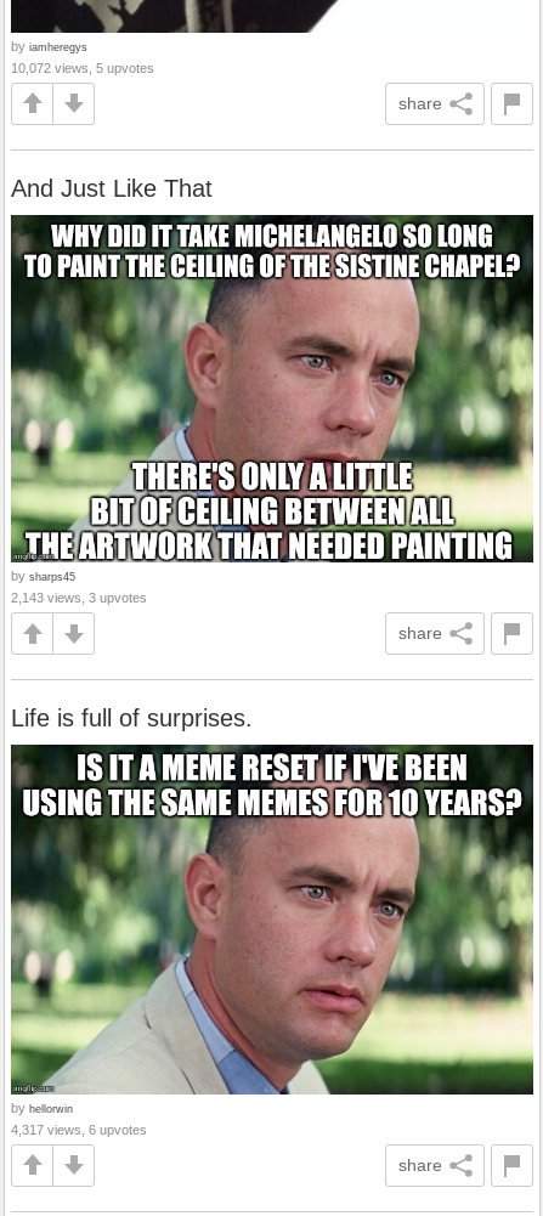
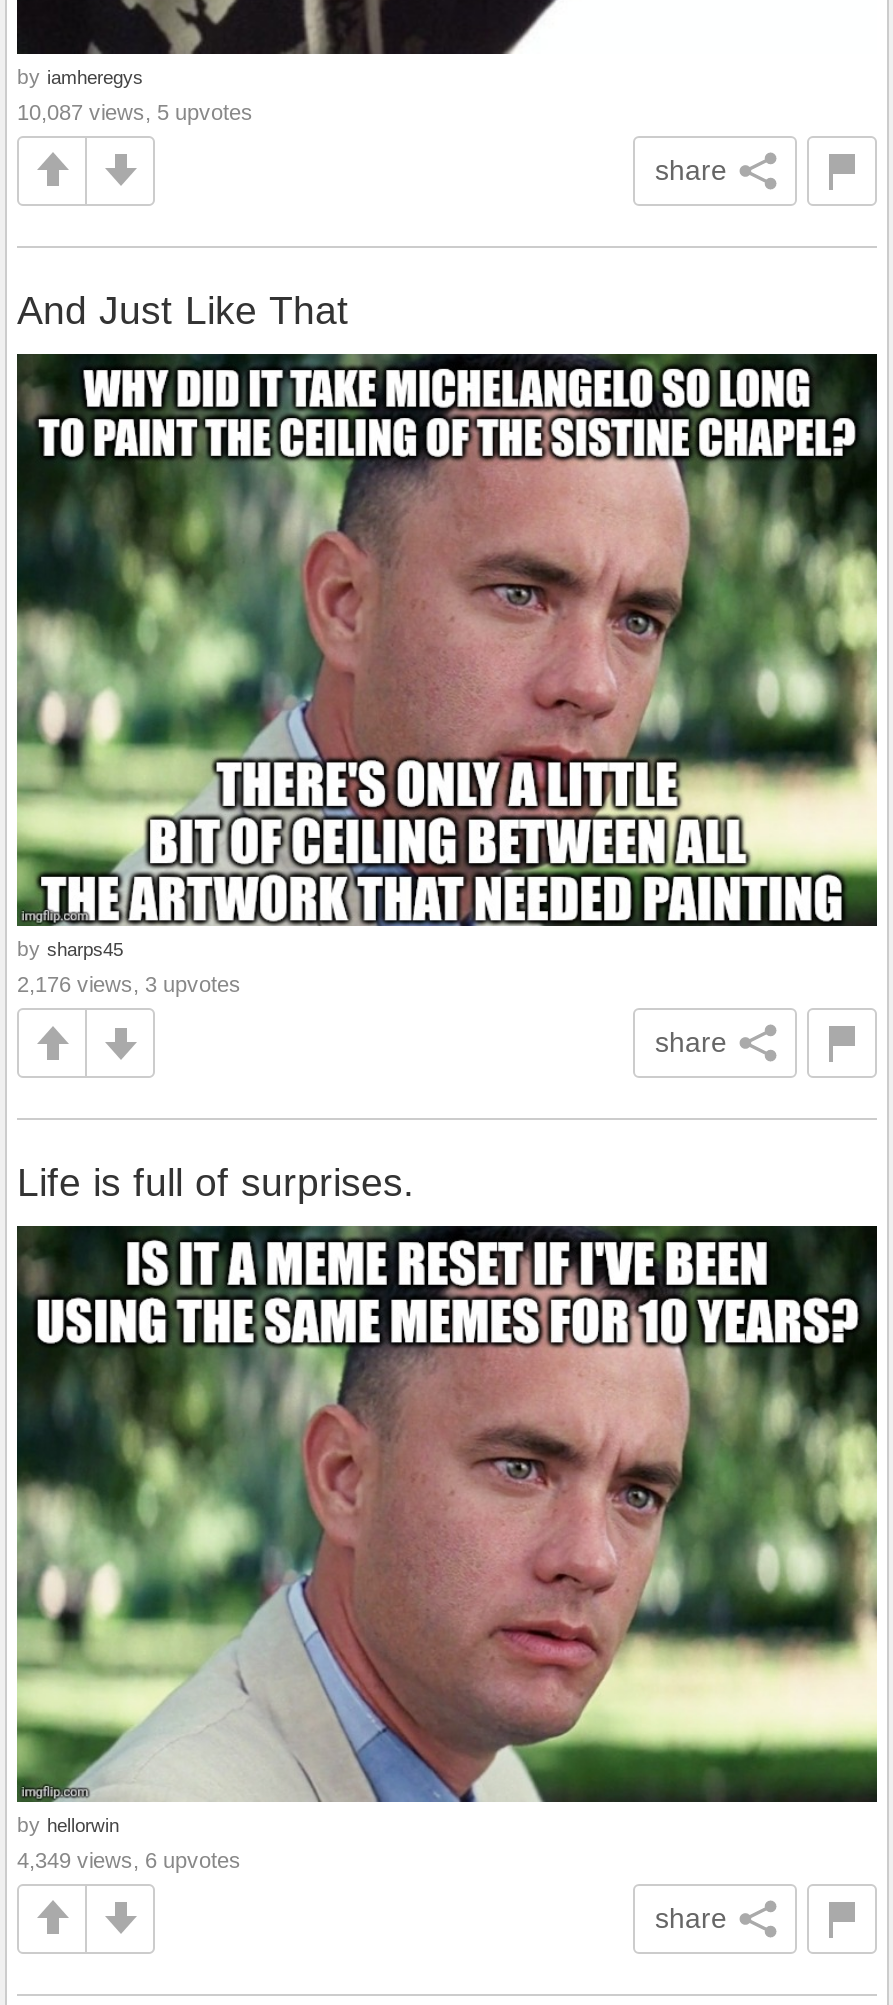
- 10,072 views, 5 upvotes
+ 10,087 views, 5 upvotes

- 2,143 views, 3 upvotes
+ 2,176 views, 3 upvotes

- 4,317 views, 6 upvotes
+ 4,349 views, 6 upvotes
